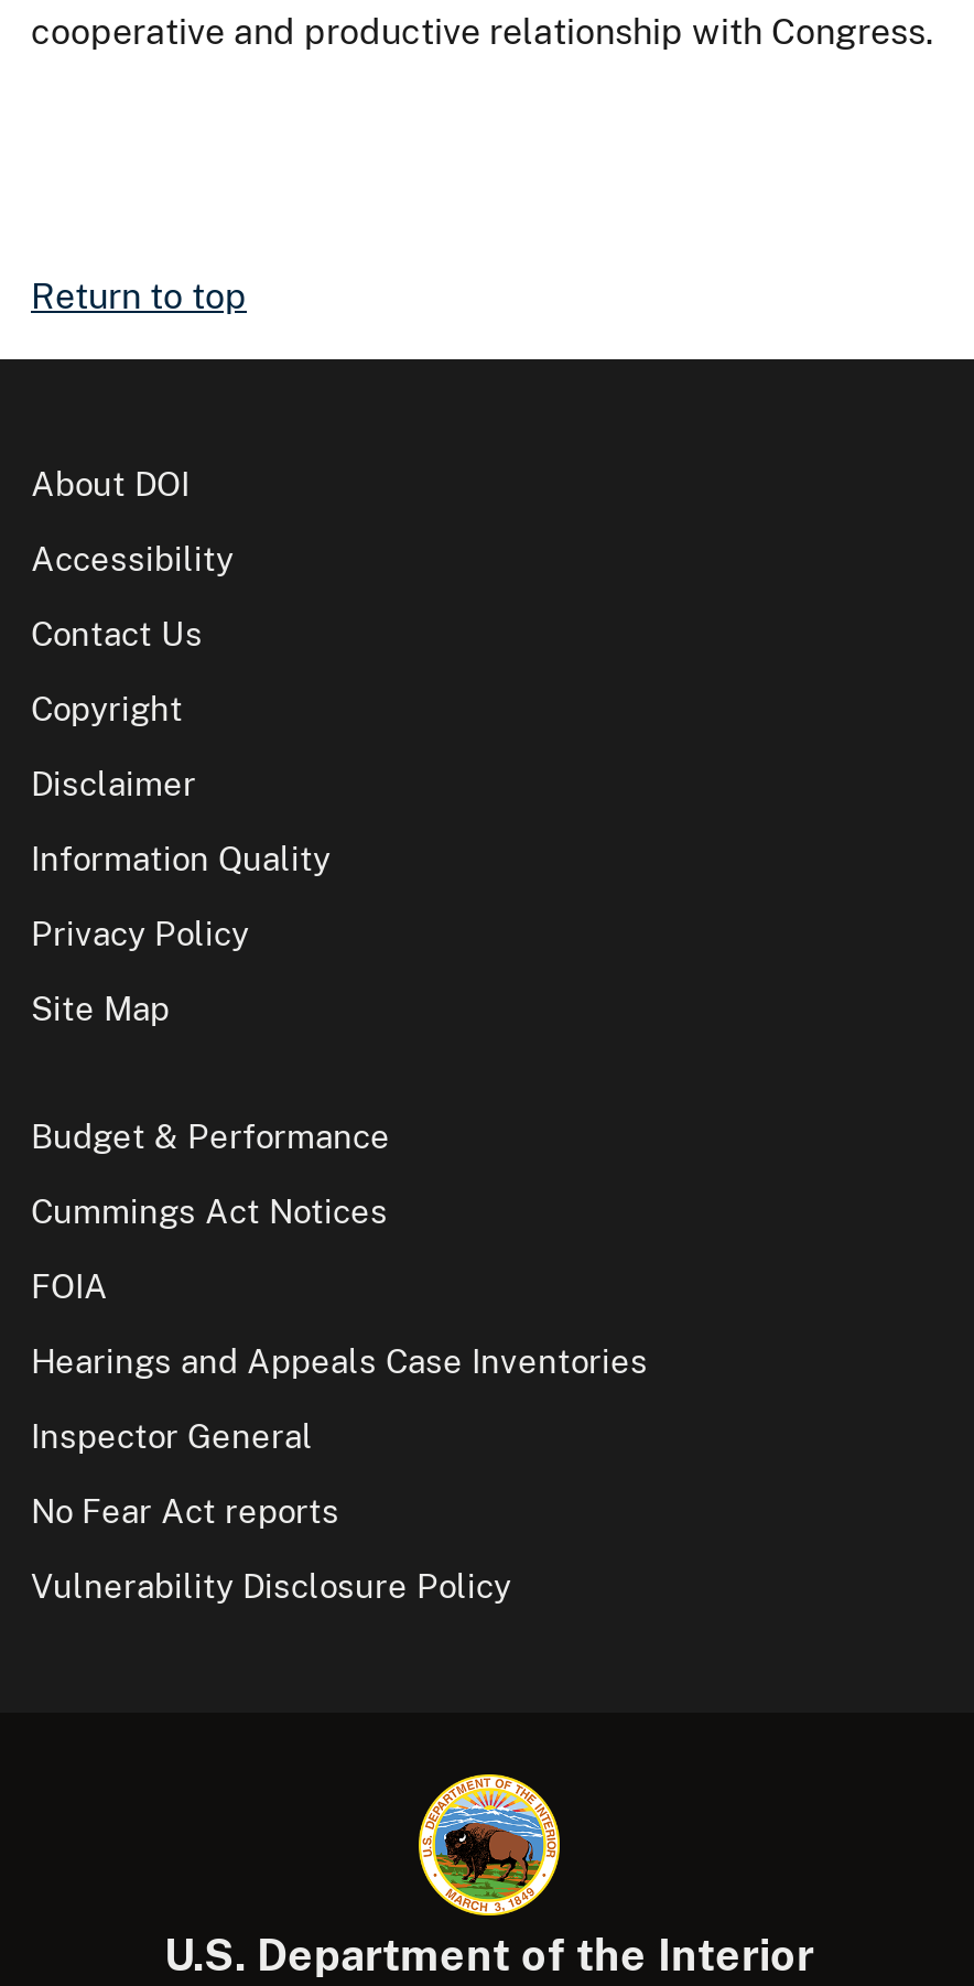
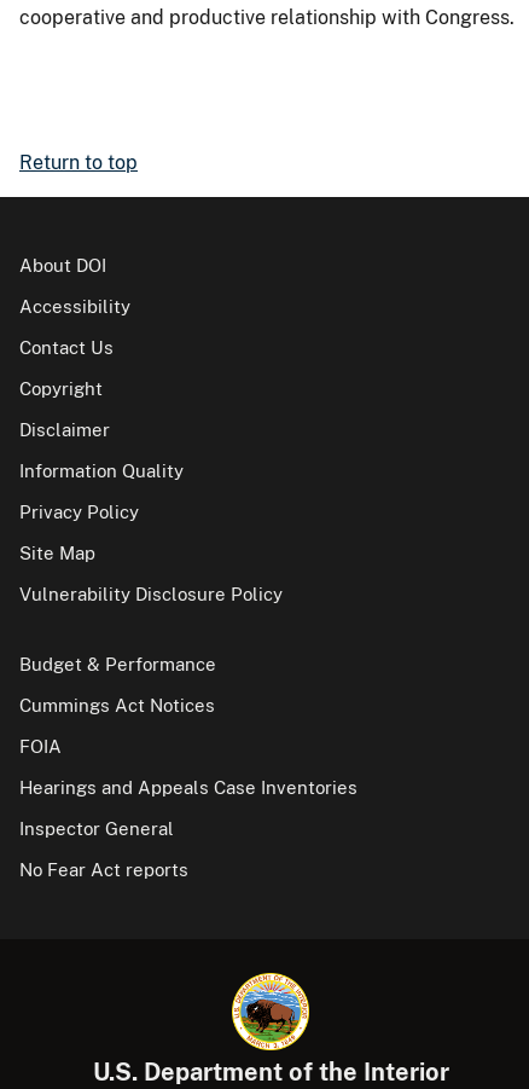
moved down: Budget & Performance | Cummings Act Notices | FOIA | Hearings and Appeals Case Inventories | Inspector General | No Fear Act reports

moved up: Vulnerability Disclosure Policy
